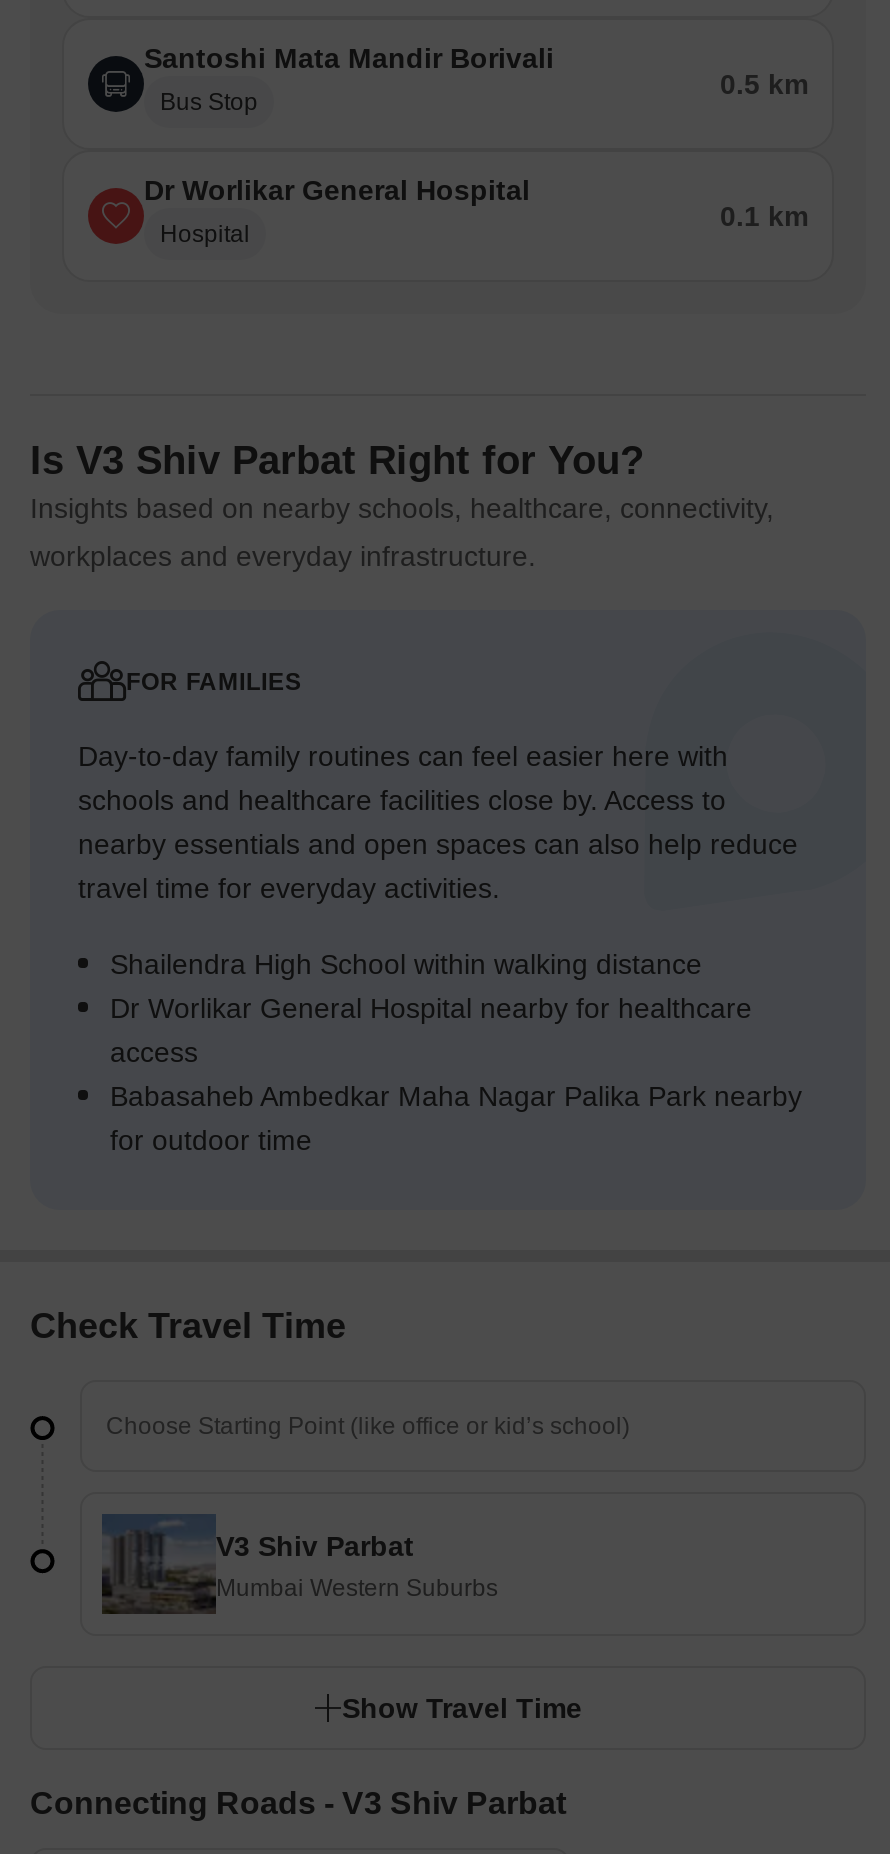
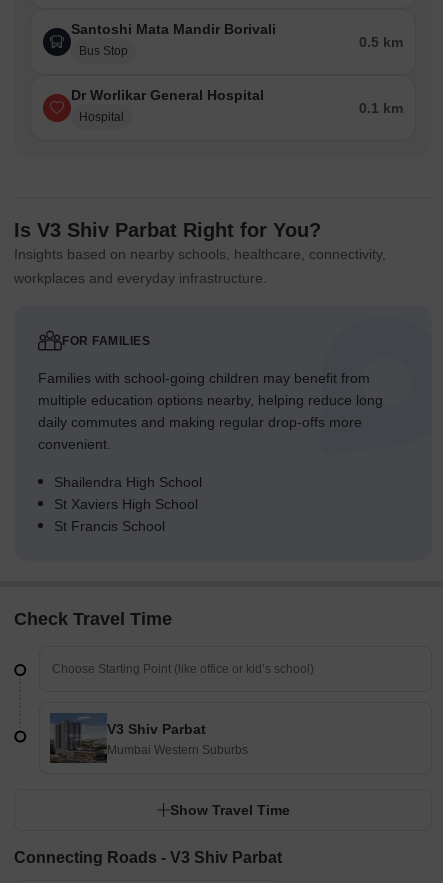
- Day-to-day family routines can feel easier here with
- schools and healthcare facilities close by. Access to
- nearby essentials and open spaces can also help reduce
- travel time for everyday activities.
+ Families with school-going children may benefit from
+ multiple education options nearby, helping reduce long
+ daily commutes and making regular drop-offs more
+ convenient.

- Shailendra High School within walking distance
- Dr Worlikar General Hospital nearby for healthcare
- access
- Babasaheb Ambedkar Maha Nagar Palika Park nearby
- for outdoor time
+ Shailendra High School
+ St Xaviers High School
+ St Francis School
